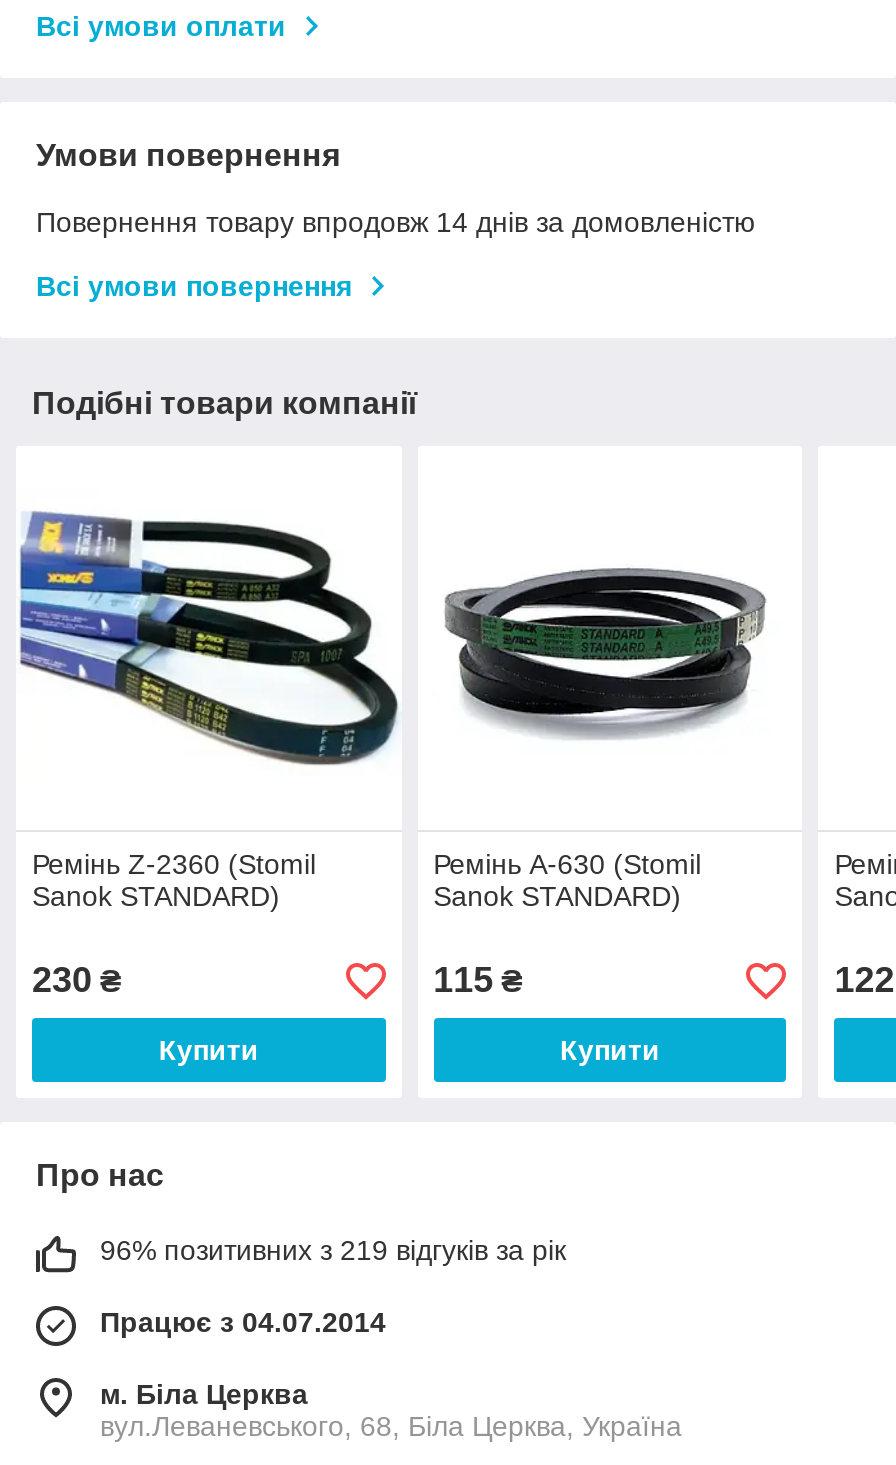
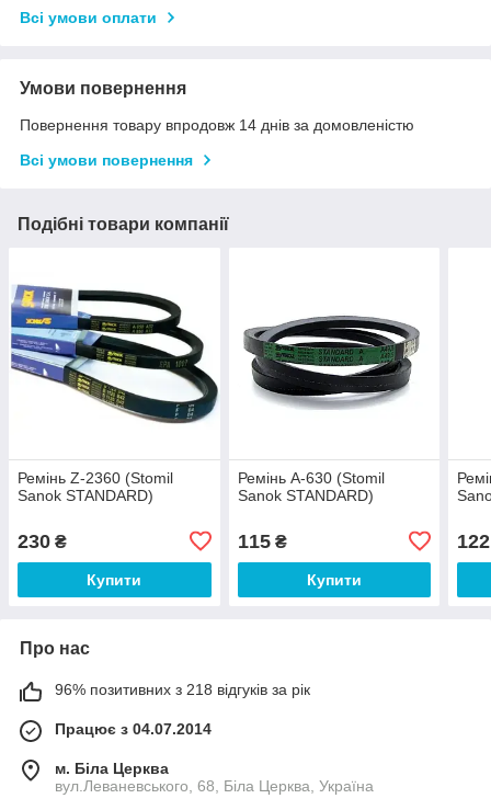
- 96% позитивних з 219 відгуків за рік
+ 96% позитивних з 218 відгуків за рік
